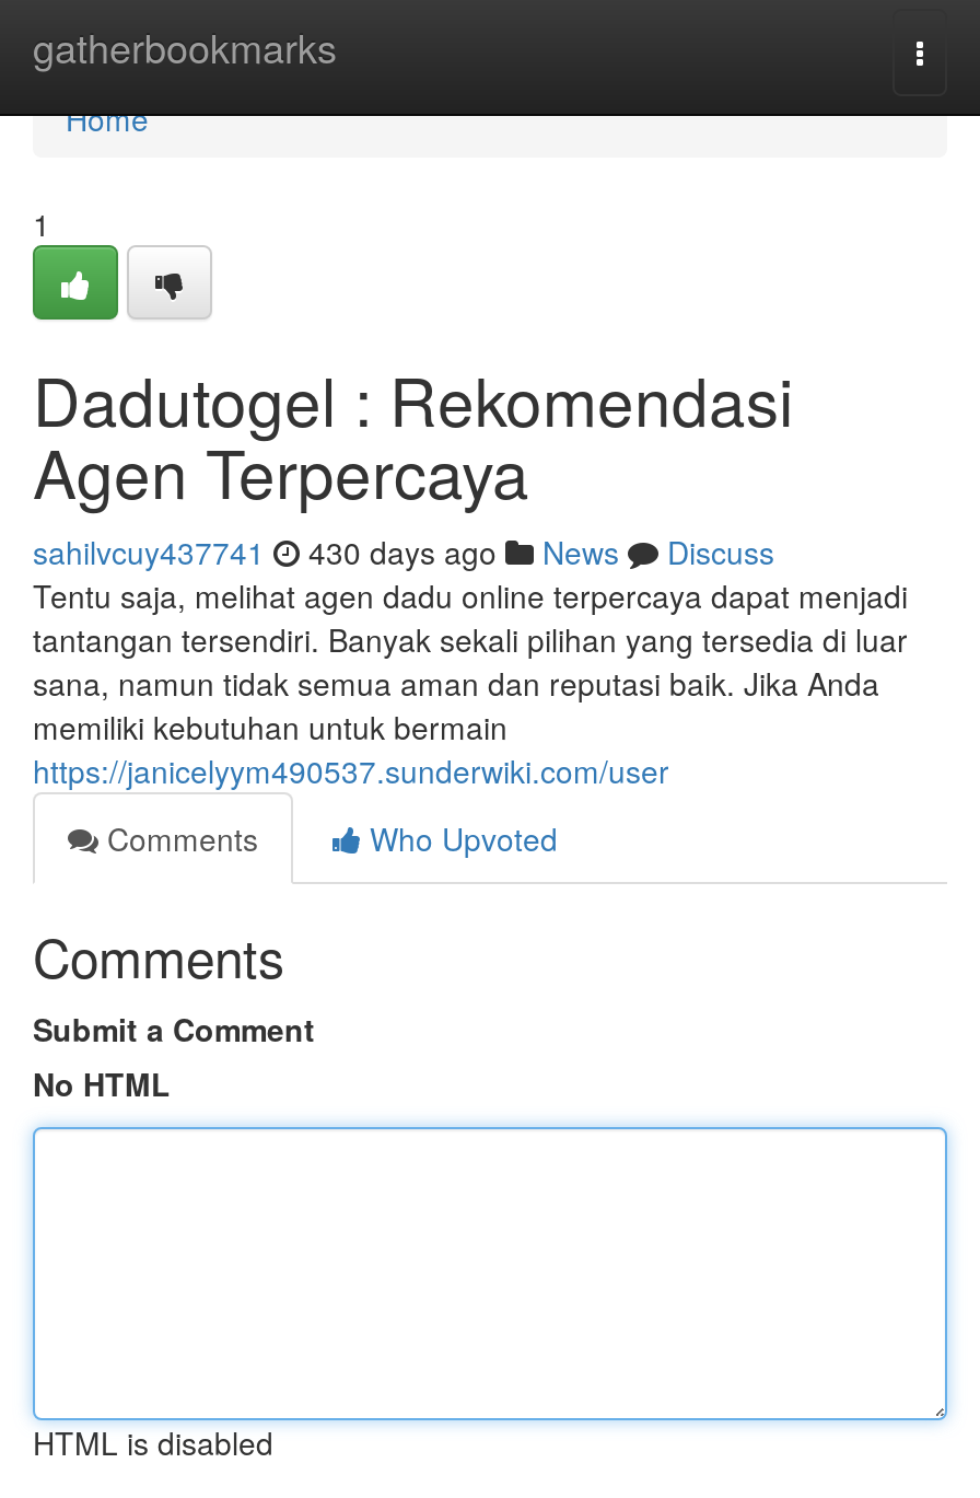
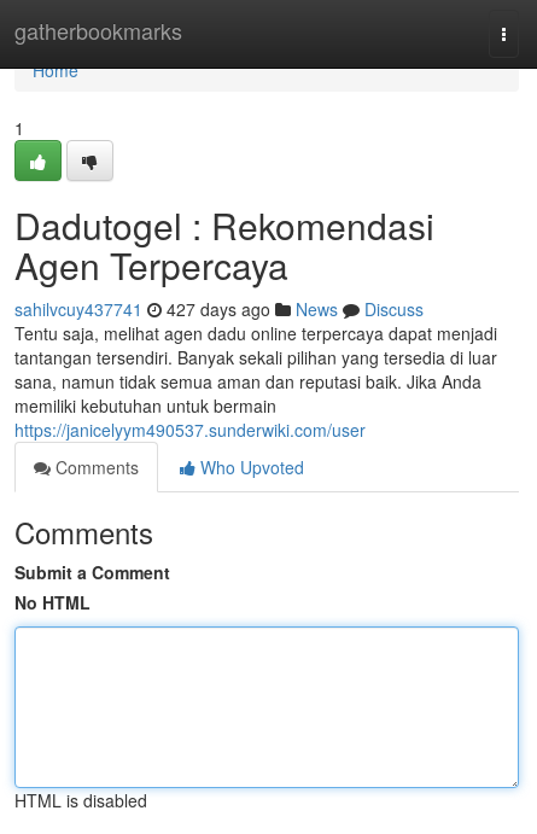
- sahilvcuy437741 430 days ago News Discuss
+ sahilvcuy437741 427 days ago News Discuss
